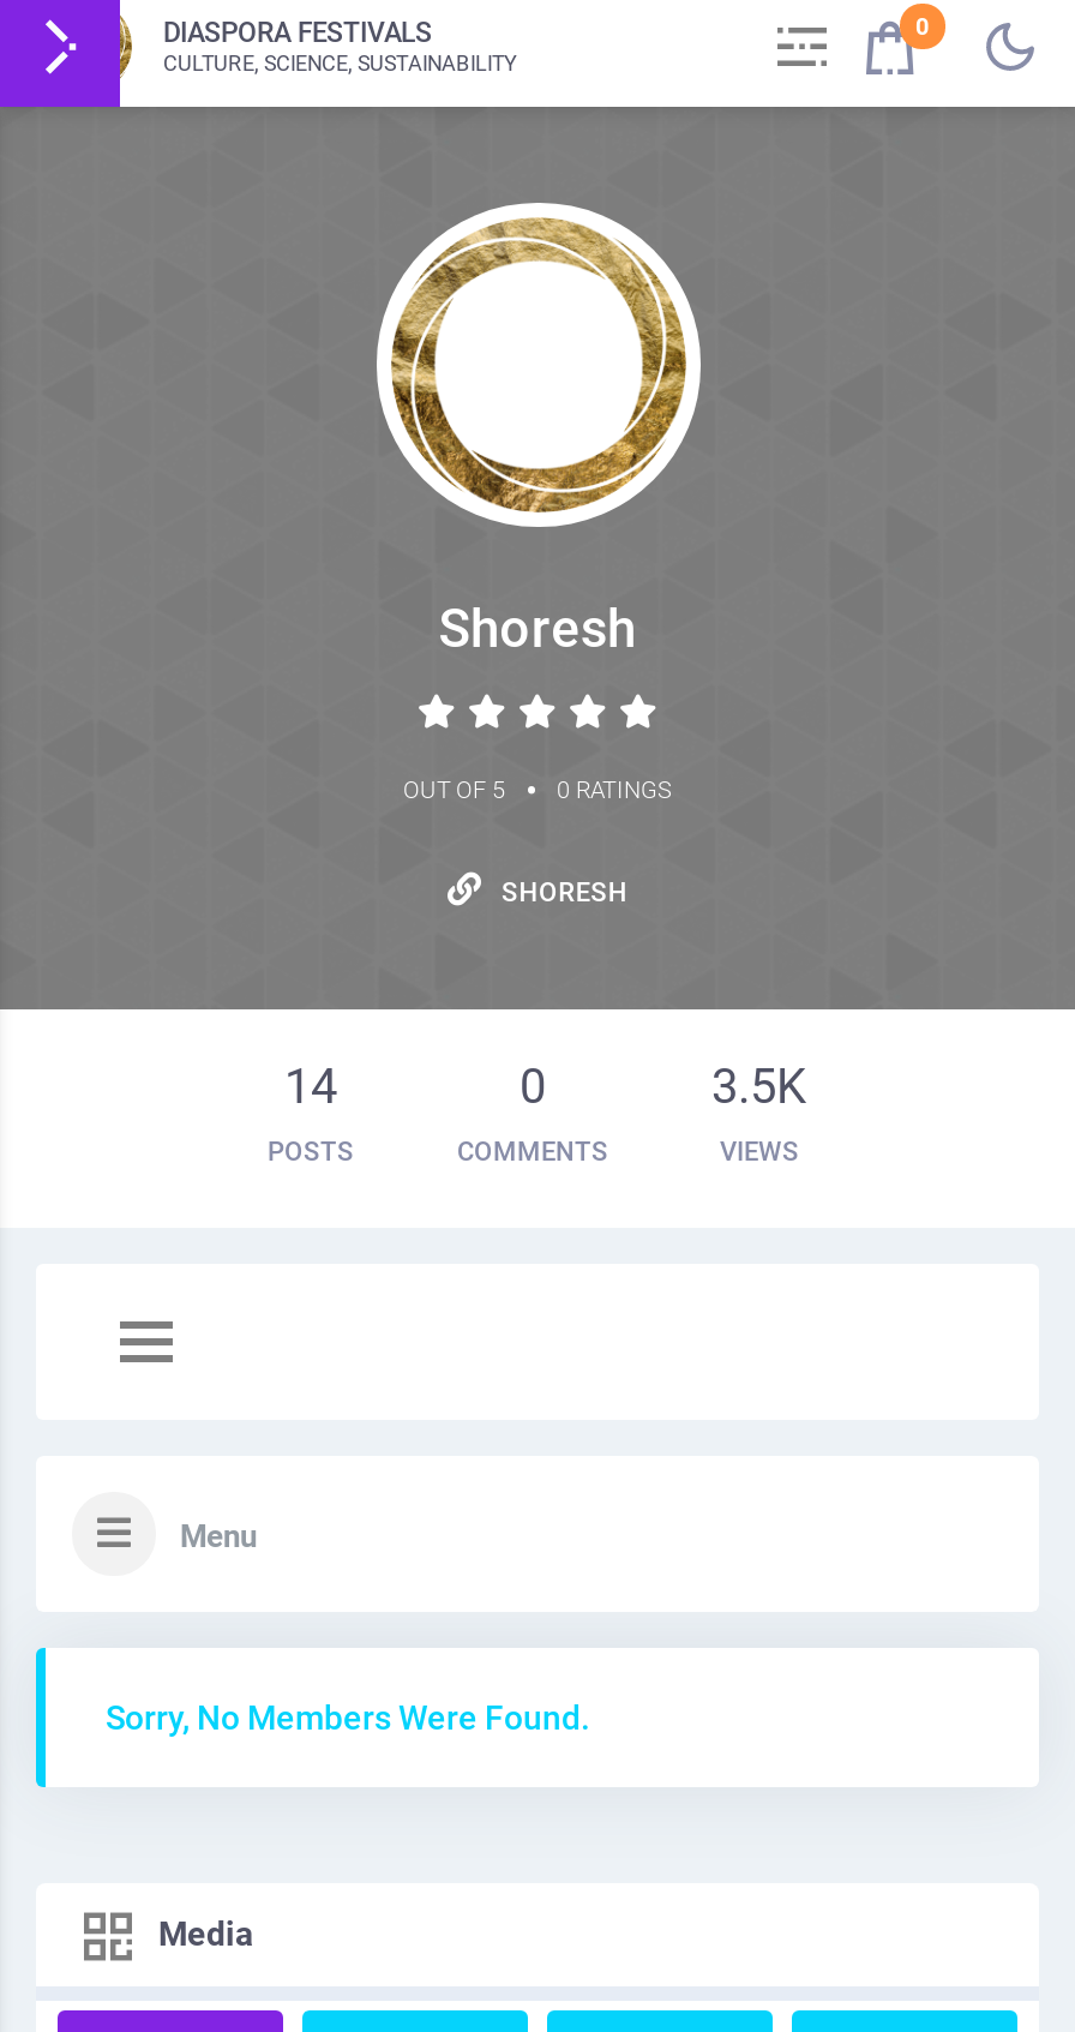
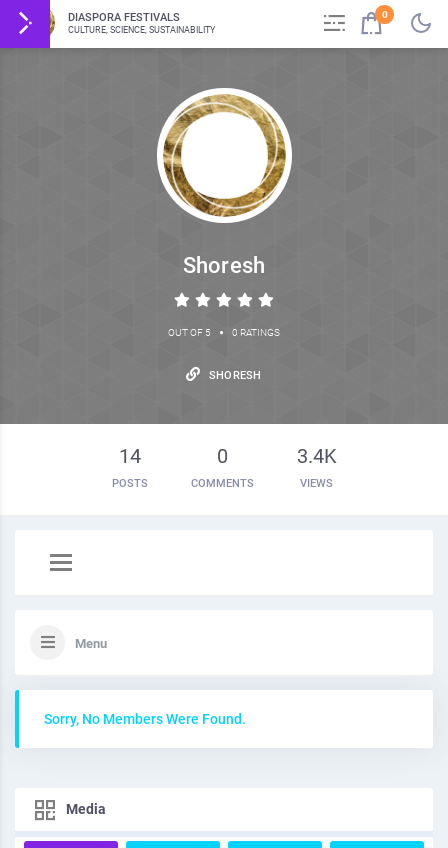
- 3.5K
+ 3.4K
